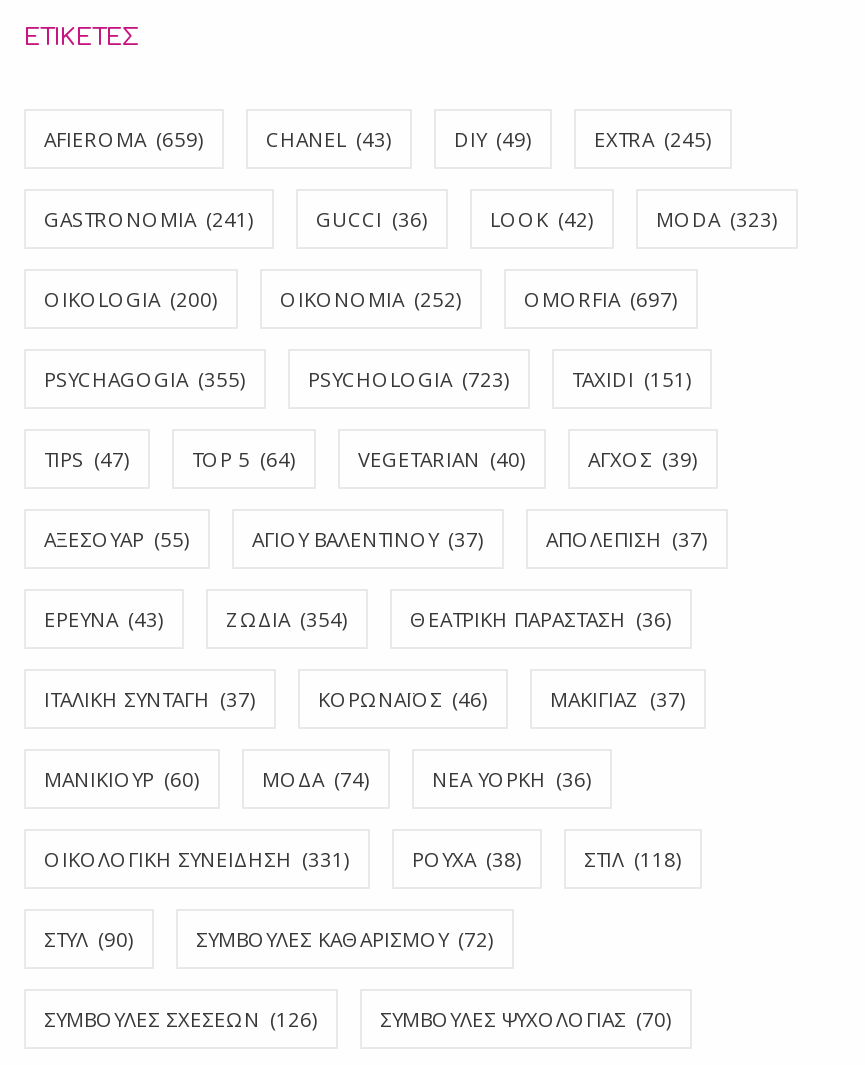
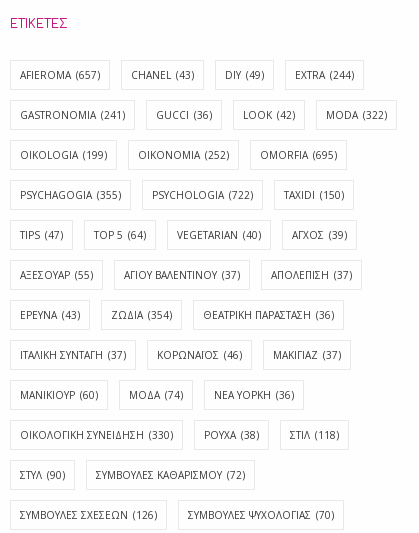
- AFIEROMA (659)
+ AFIEROMA (657)

- EXTRA (245)
+ EXTRA (244)

- MODA (323)
+ MODA (322)

- OIKOLOGIA (200)
+ OIKOLOGIA (199)

- OMORFIA (697)
+ OMORFIA (695)

- PSYCHOLOGIA (723)
+ PSYCHOLOGIA (722)

- TAXIDI (151)
+ TAXIDI (150)

- ΟΙΚΟΛΟΓΙΚΗ ΣΥΝΕΙΔΗΣΗ (331)
+ ΟΙΚΟΛΟΓΙΚΗ ΣΥΝΕΙΔΗΣΗ (330)
